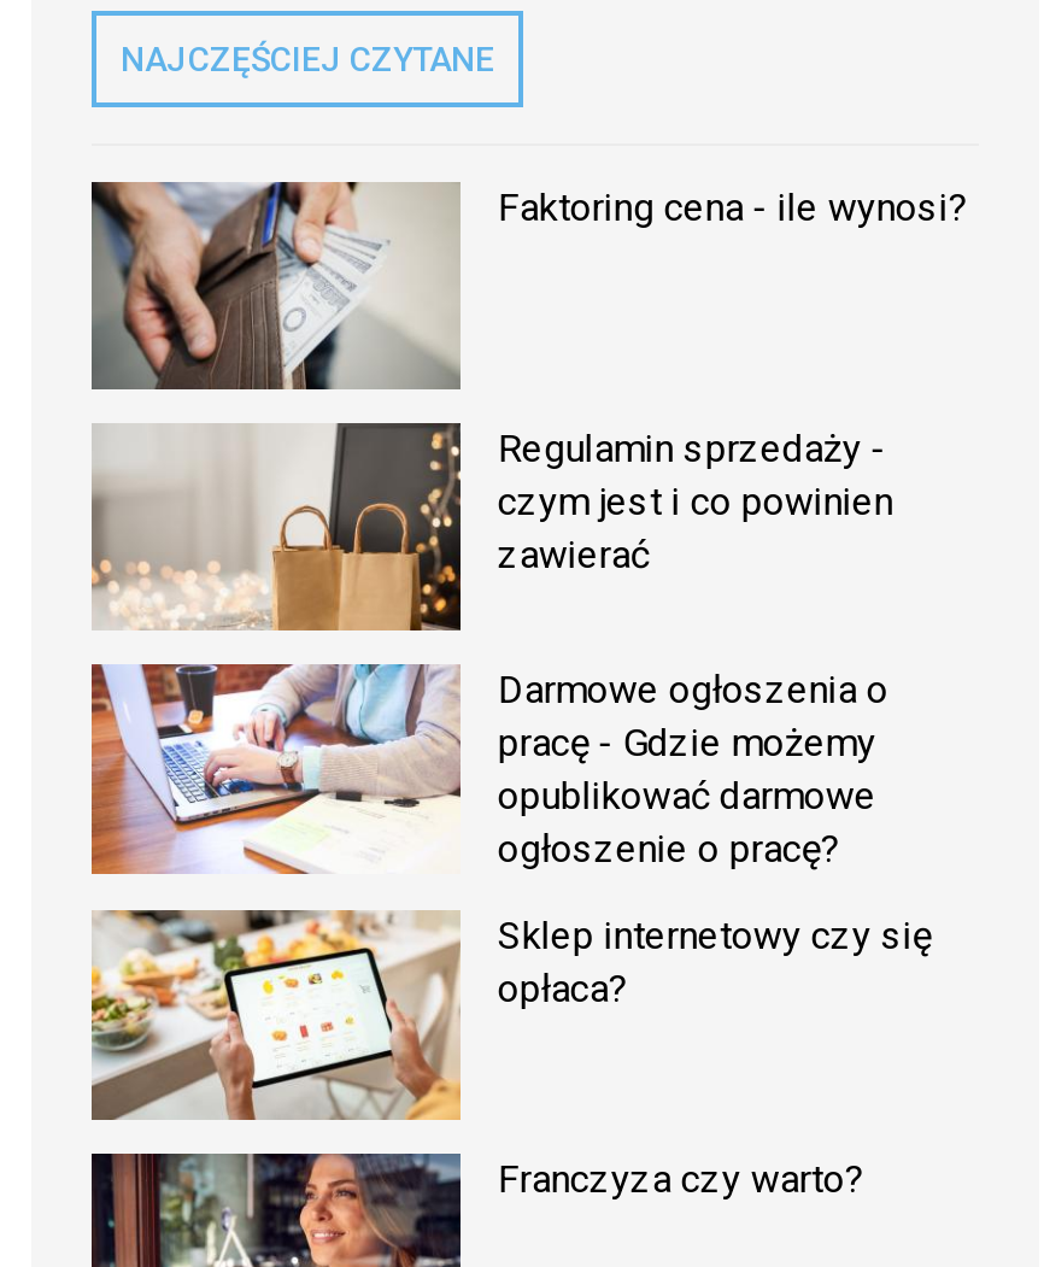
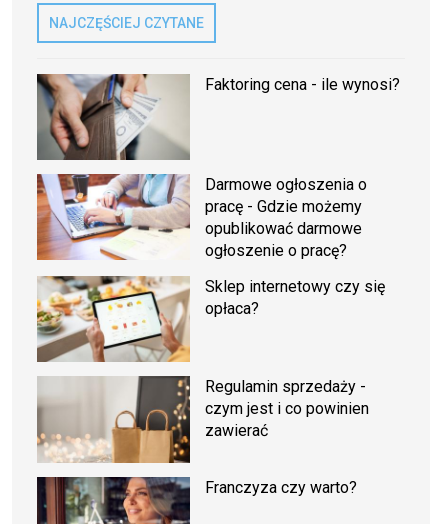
moved down: [image] | Regulamin sprzedaży - | czym jest i co powinien | zawierać

moved up: [image] | Darmowe ogłoszenia o | pracę - Gdzie możemy | opublikować darmowe | ogłoszenie o pracę? | Sklep internetowy czy się | opłaca?

moved up: [image]
